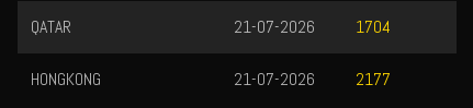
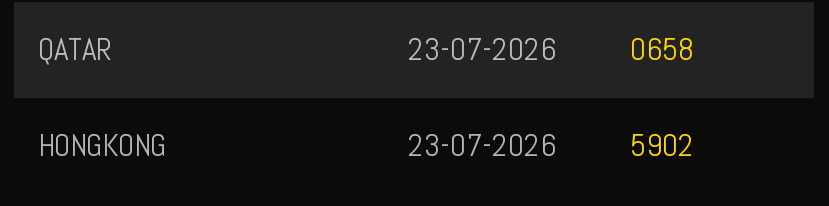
- 21-07-2026
+ 23-07-2026

- 1704
+ 0658

- 21-07-2026
+ 23-07-2026

- 2177
+ 5902
